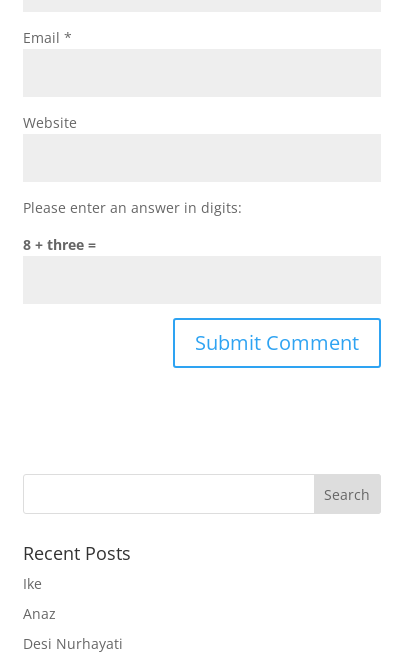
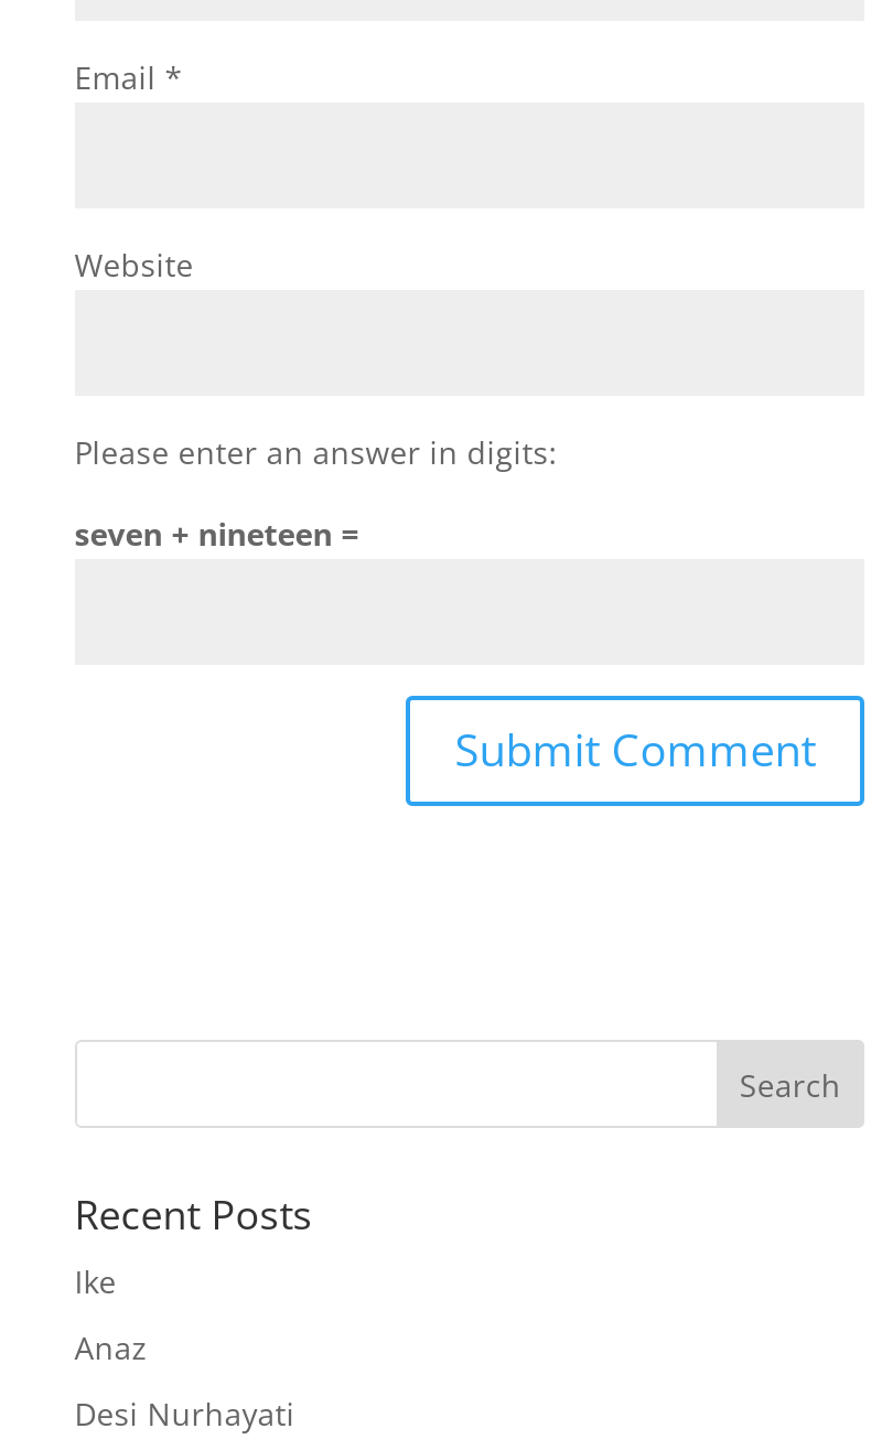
- 8 + three =
+ seven + nineteen =
